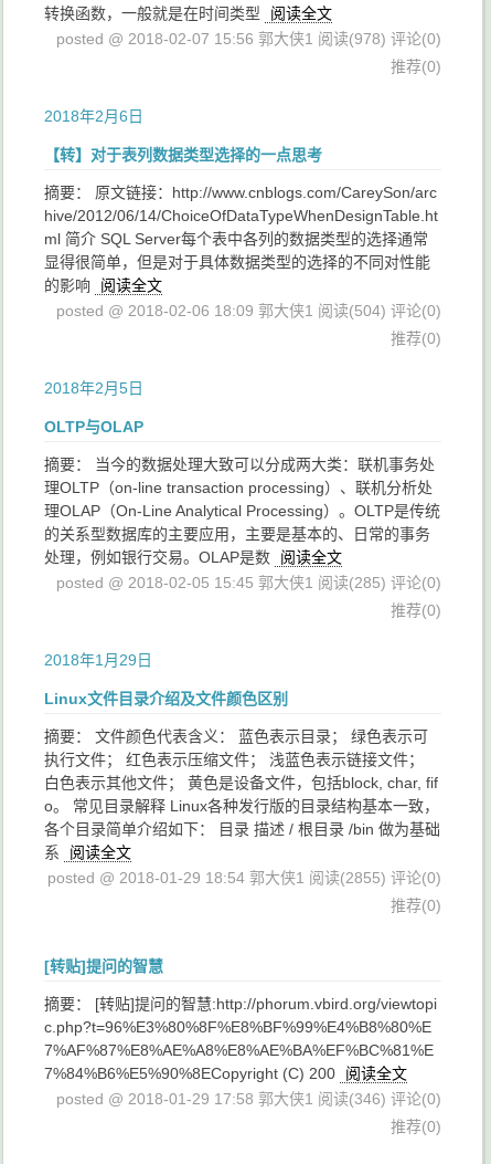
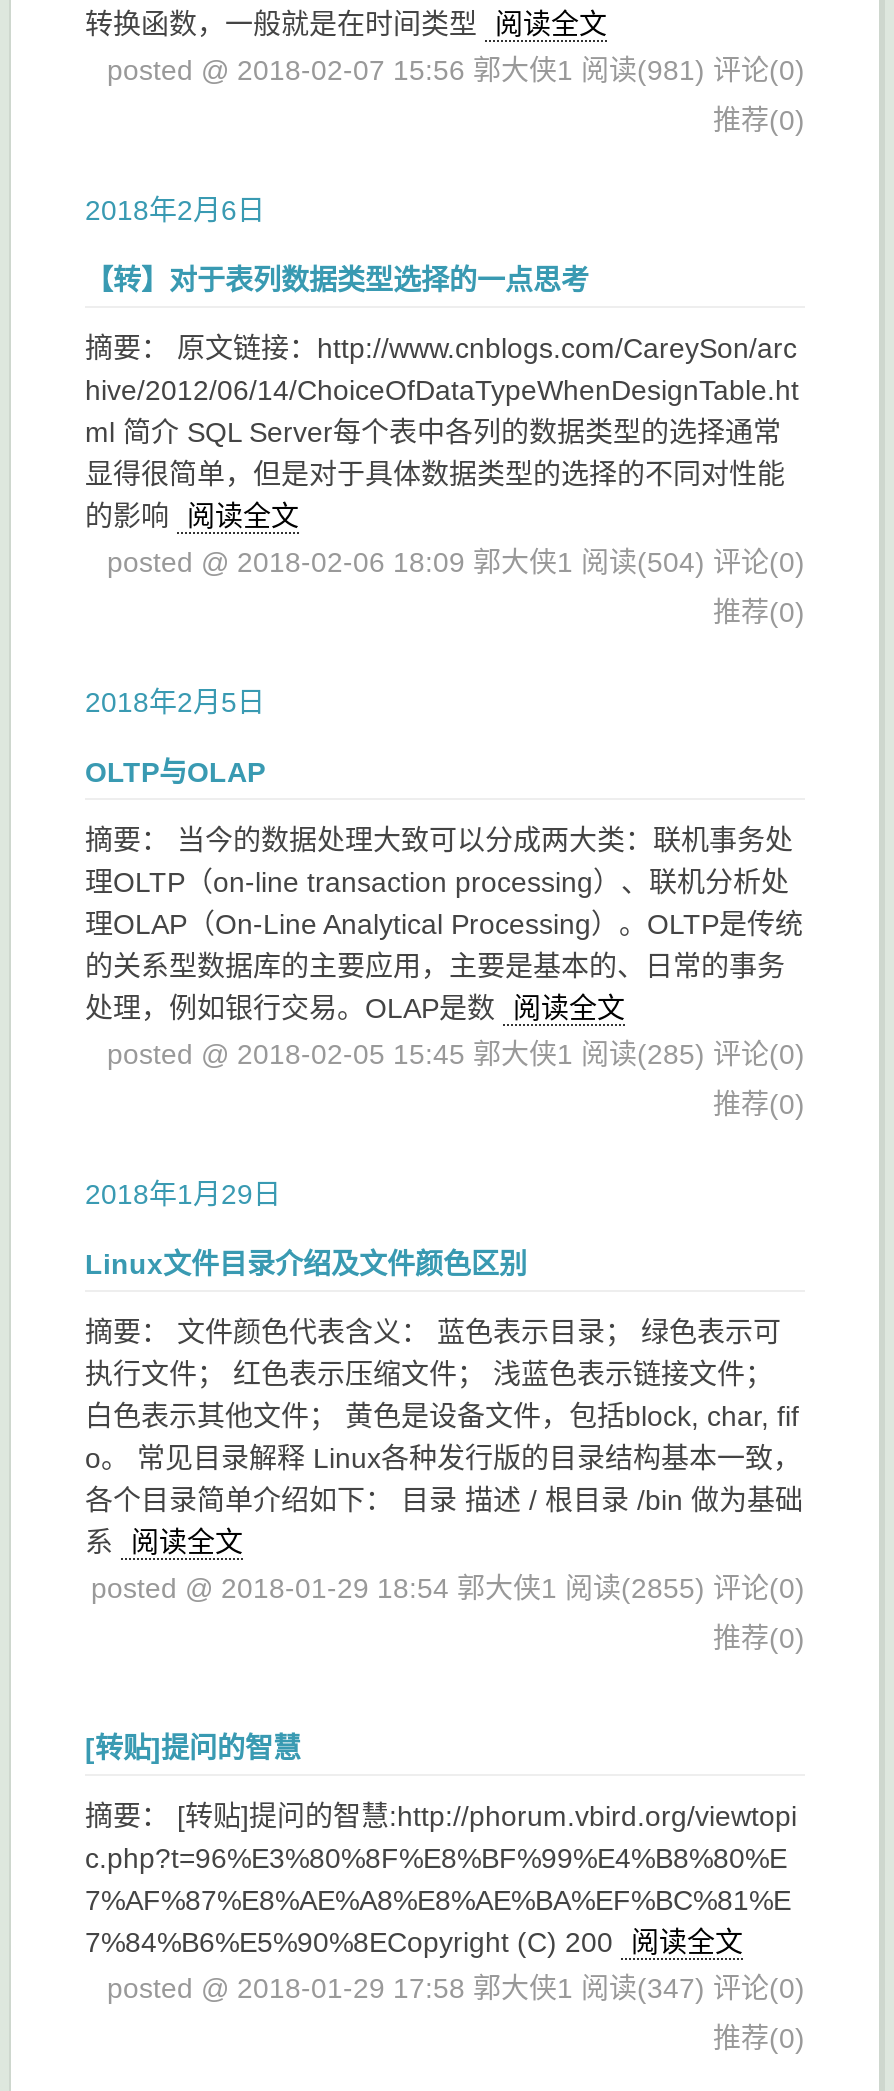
- posted @ 2018-02-07 15:56 郭大侠1阅读(978) 评论(0)
+ posted @ 2018-02-07 15:56 郭大侠1阅读(981) 评论(0)

- posted @ 2018-01-29 17:58 郭大侠1阅读(346) 评论(0)
+ posted @ 2018-01-29 17:58 郭大侠1阅读(347) 评论(0)
